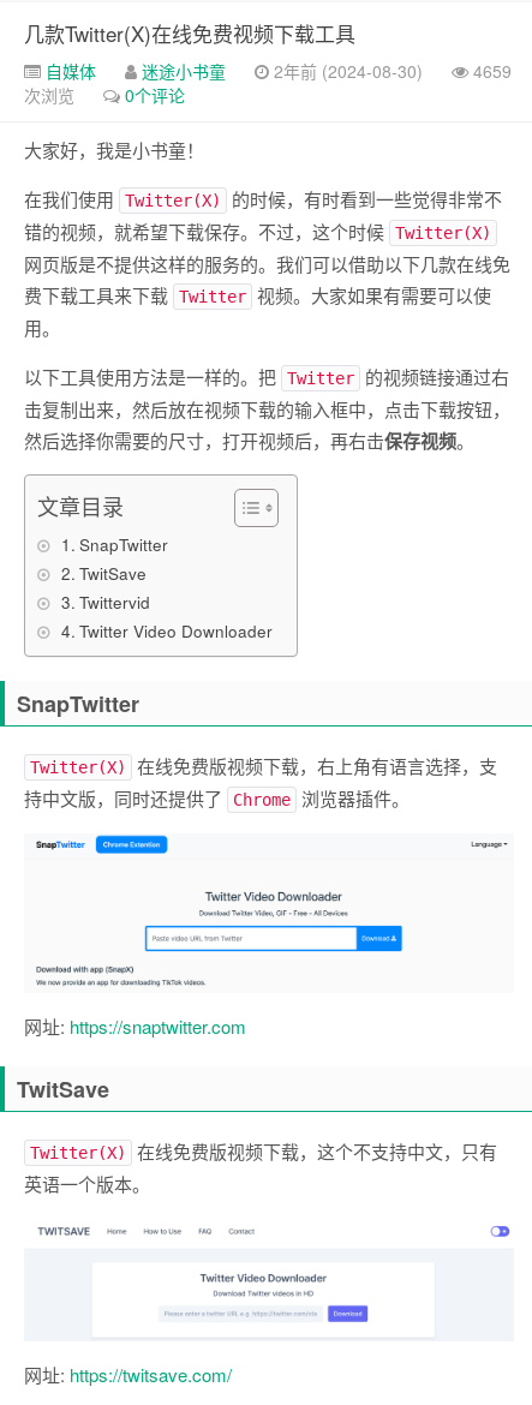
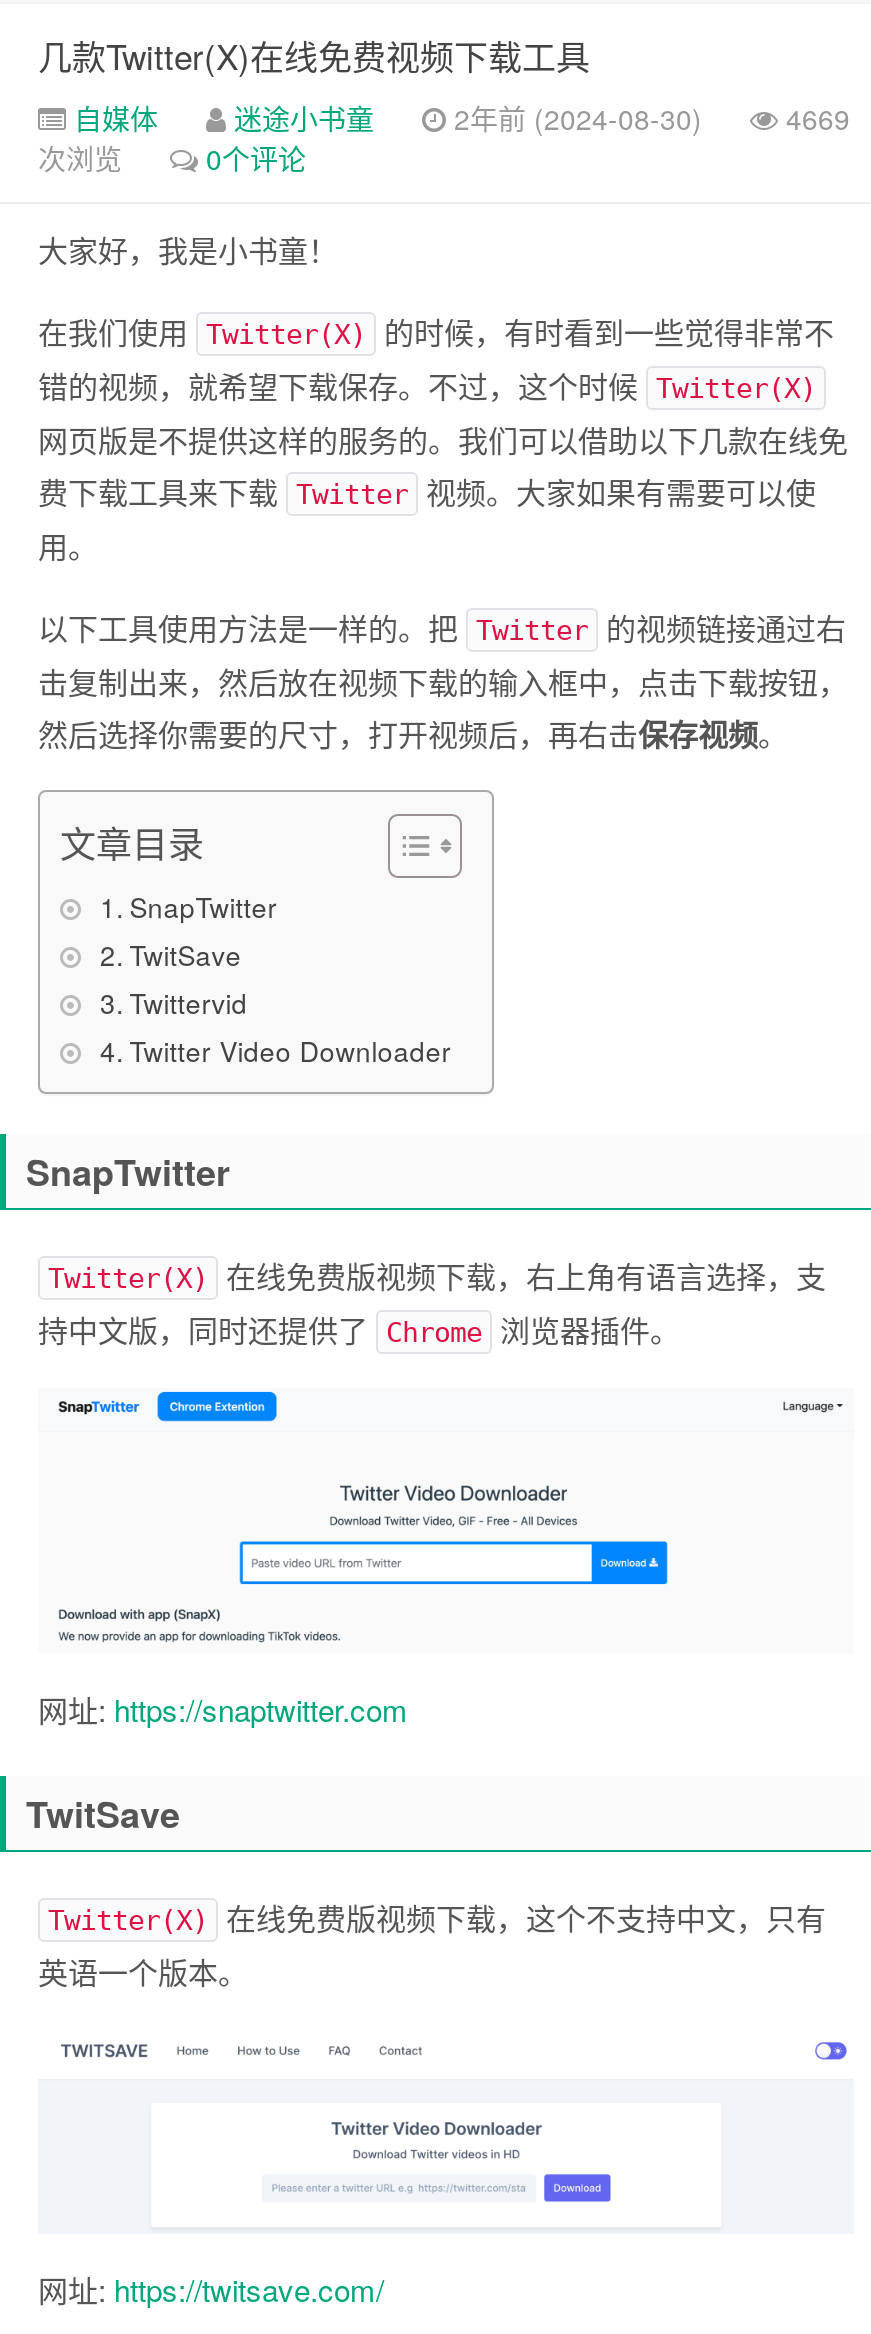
- 自媒体 迷途小书童 2年前 (2024-08-30) 4659
+ 自媒体 迷途小书童 2年前 (2024-08-30) 4669
